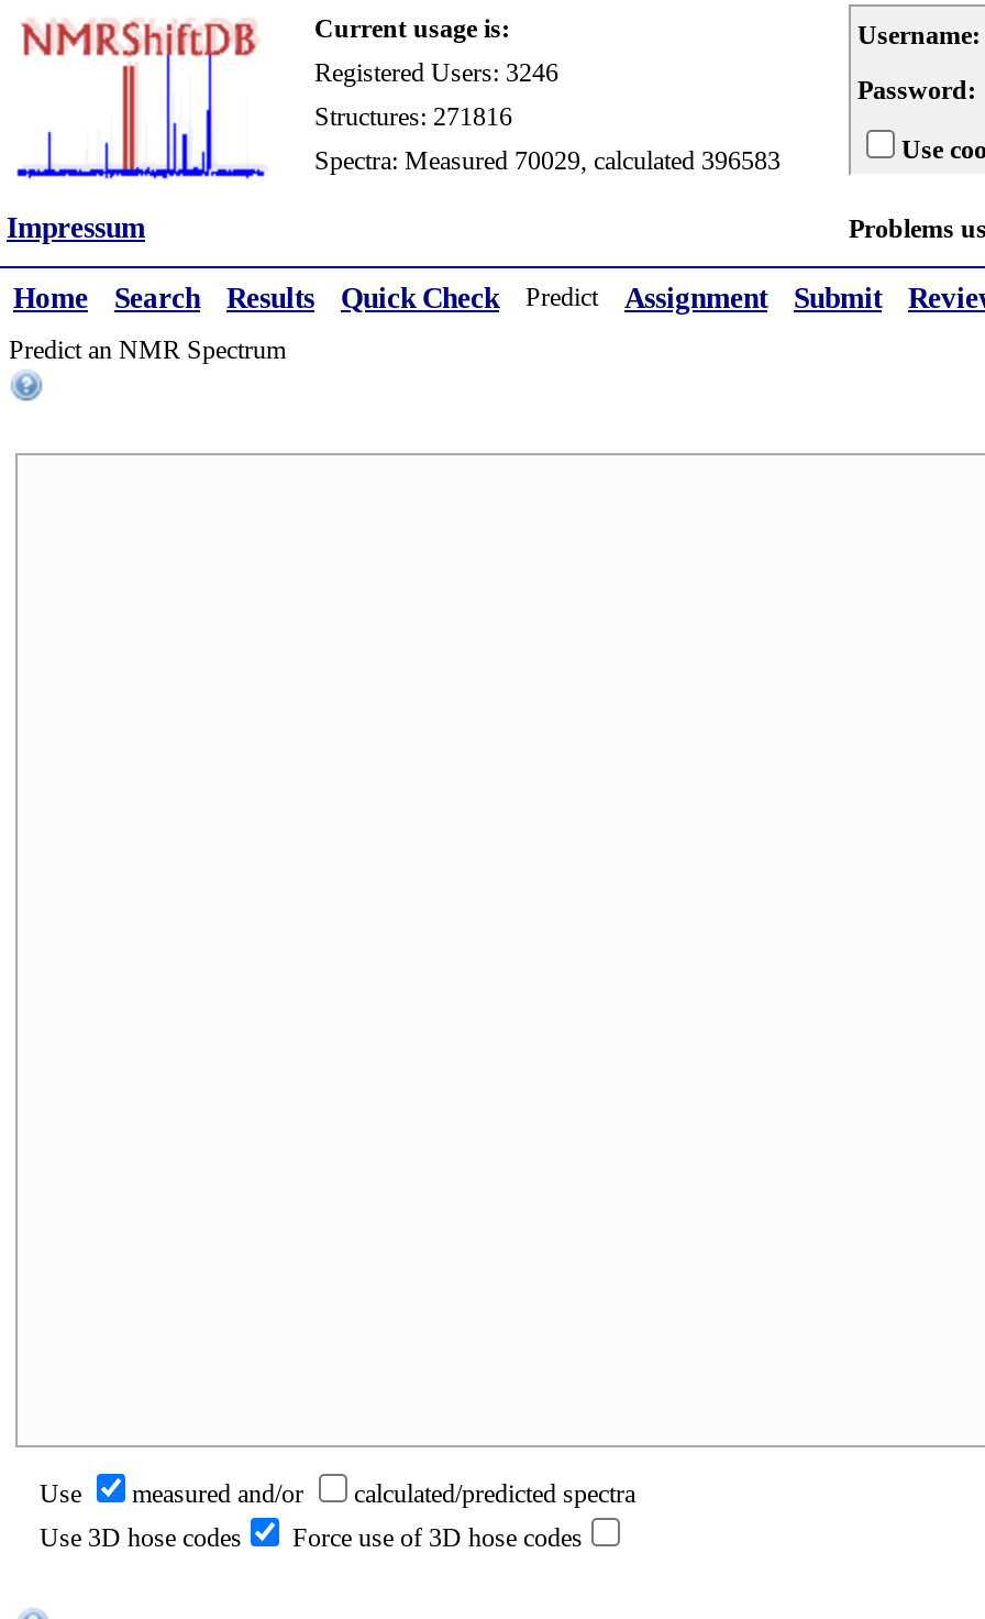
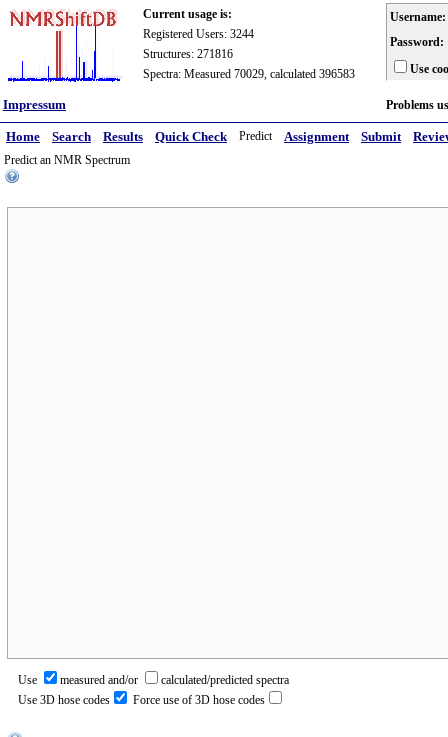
- Registered Users: 3246
+ Registered Users: 3244
